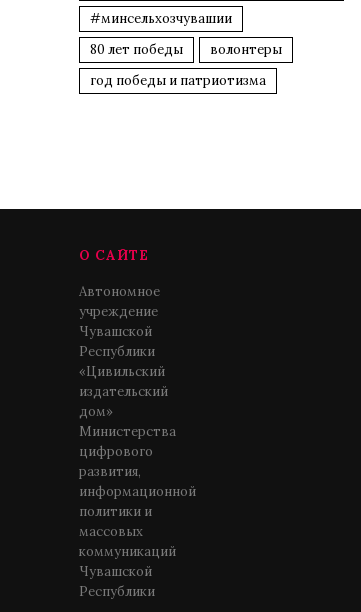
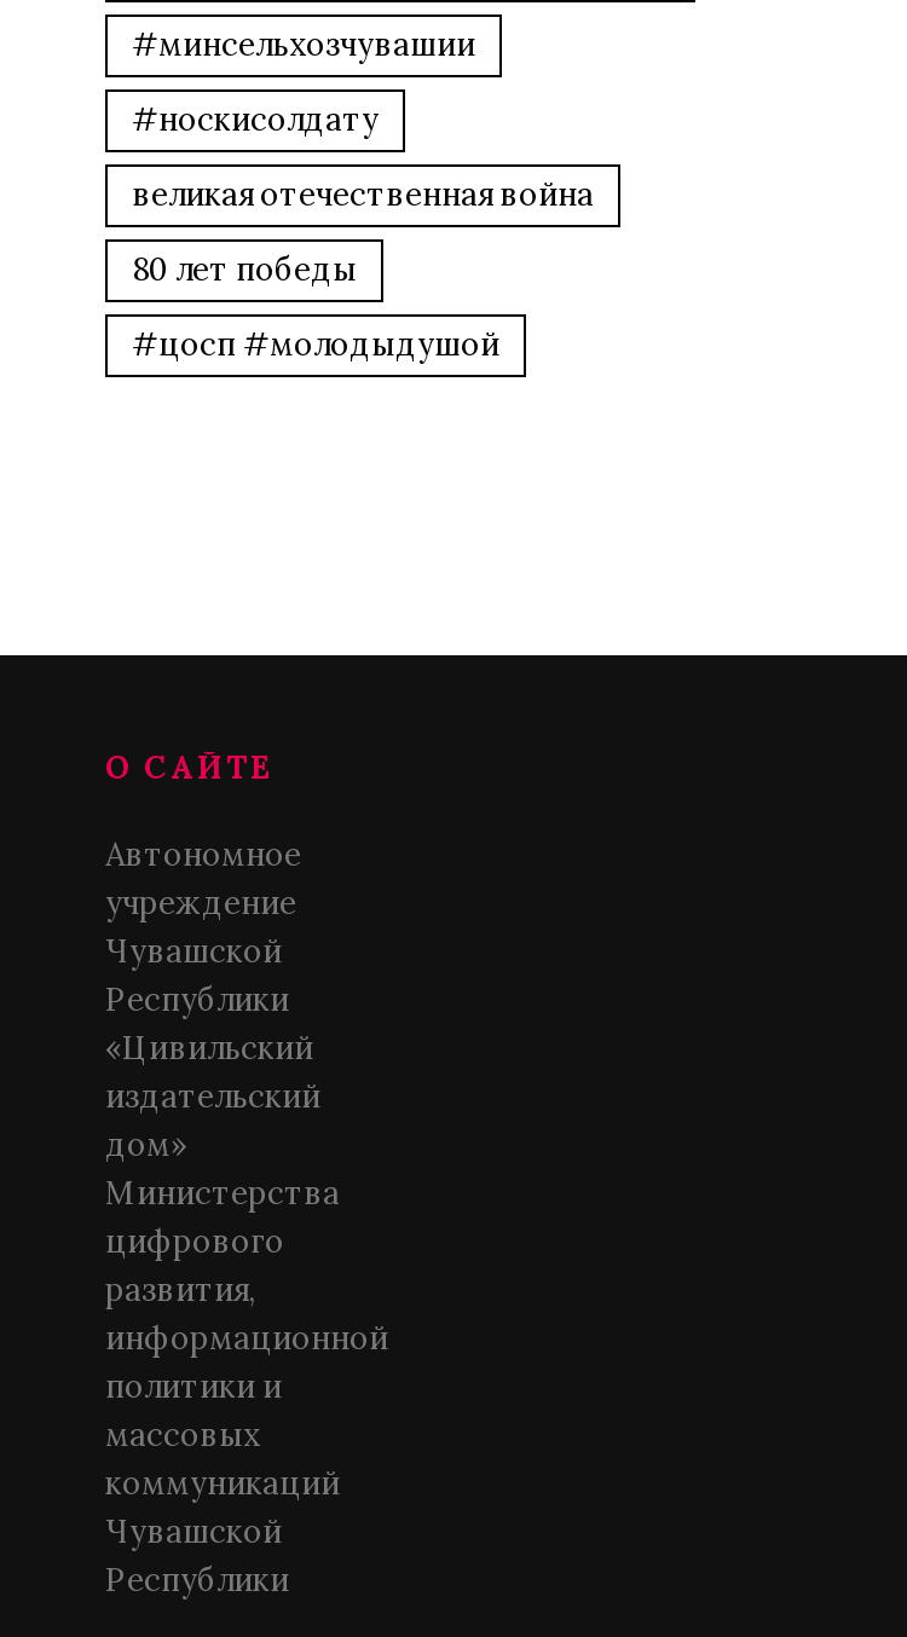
+ #носкисолдату
+ великая отечественная война

- волонтеры
- год победы и патриотизма
+ #цосп #молодыдушой
